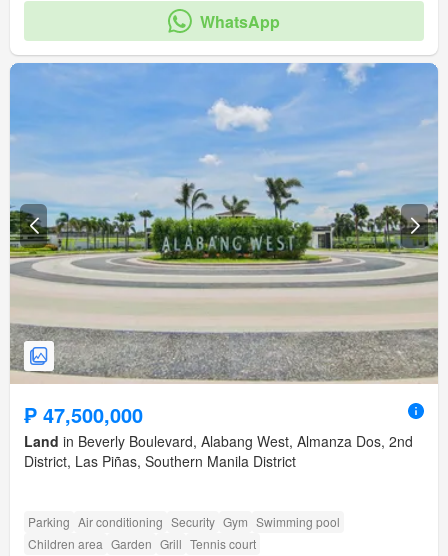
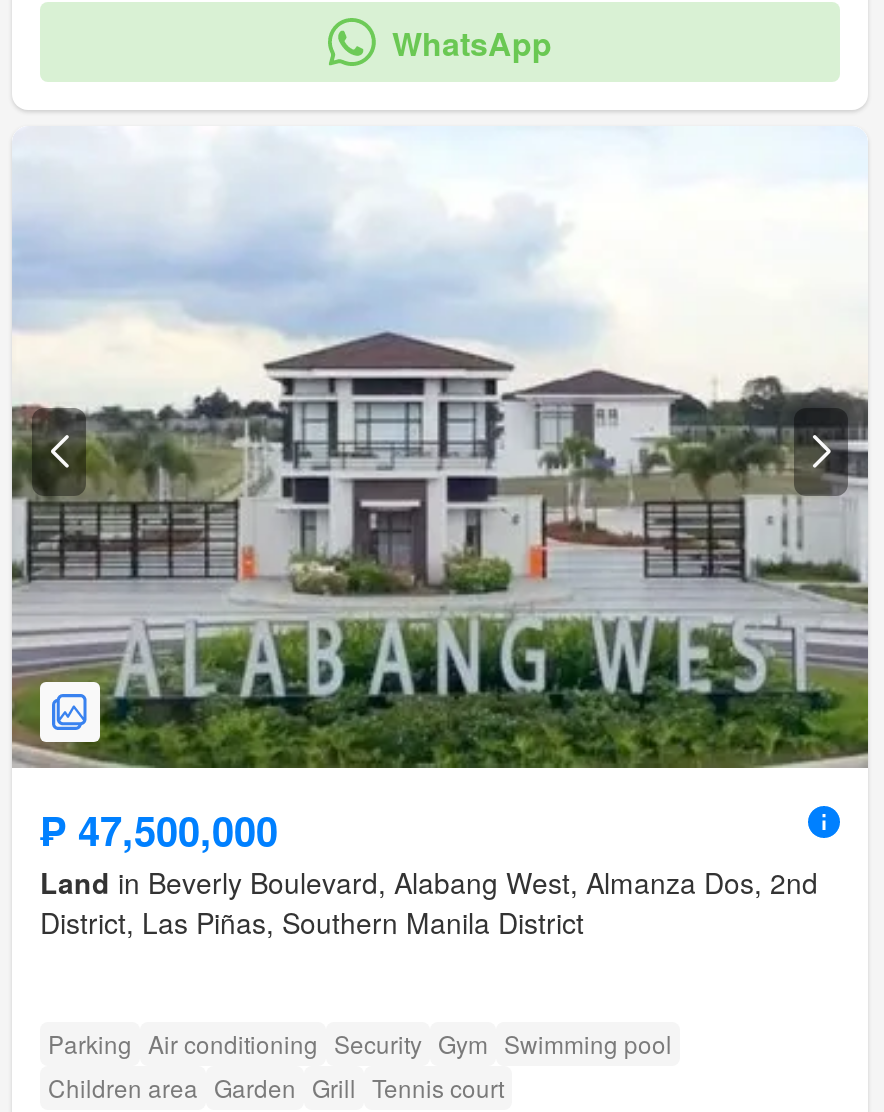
- [image]
+ [image]
